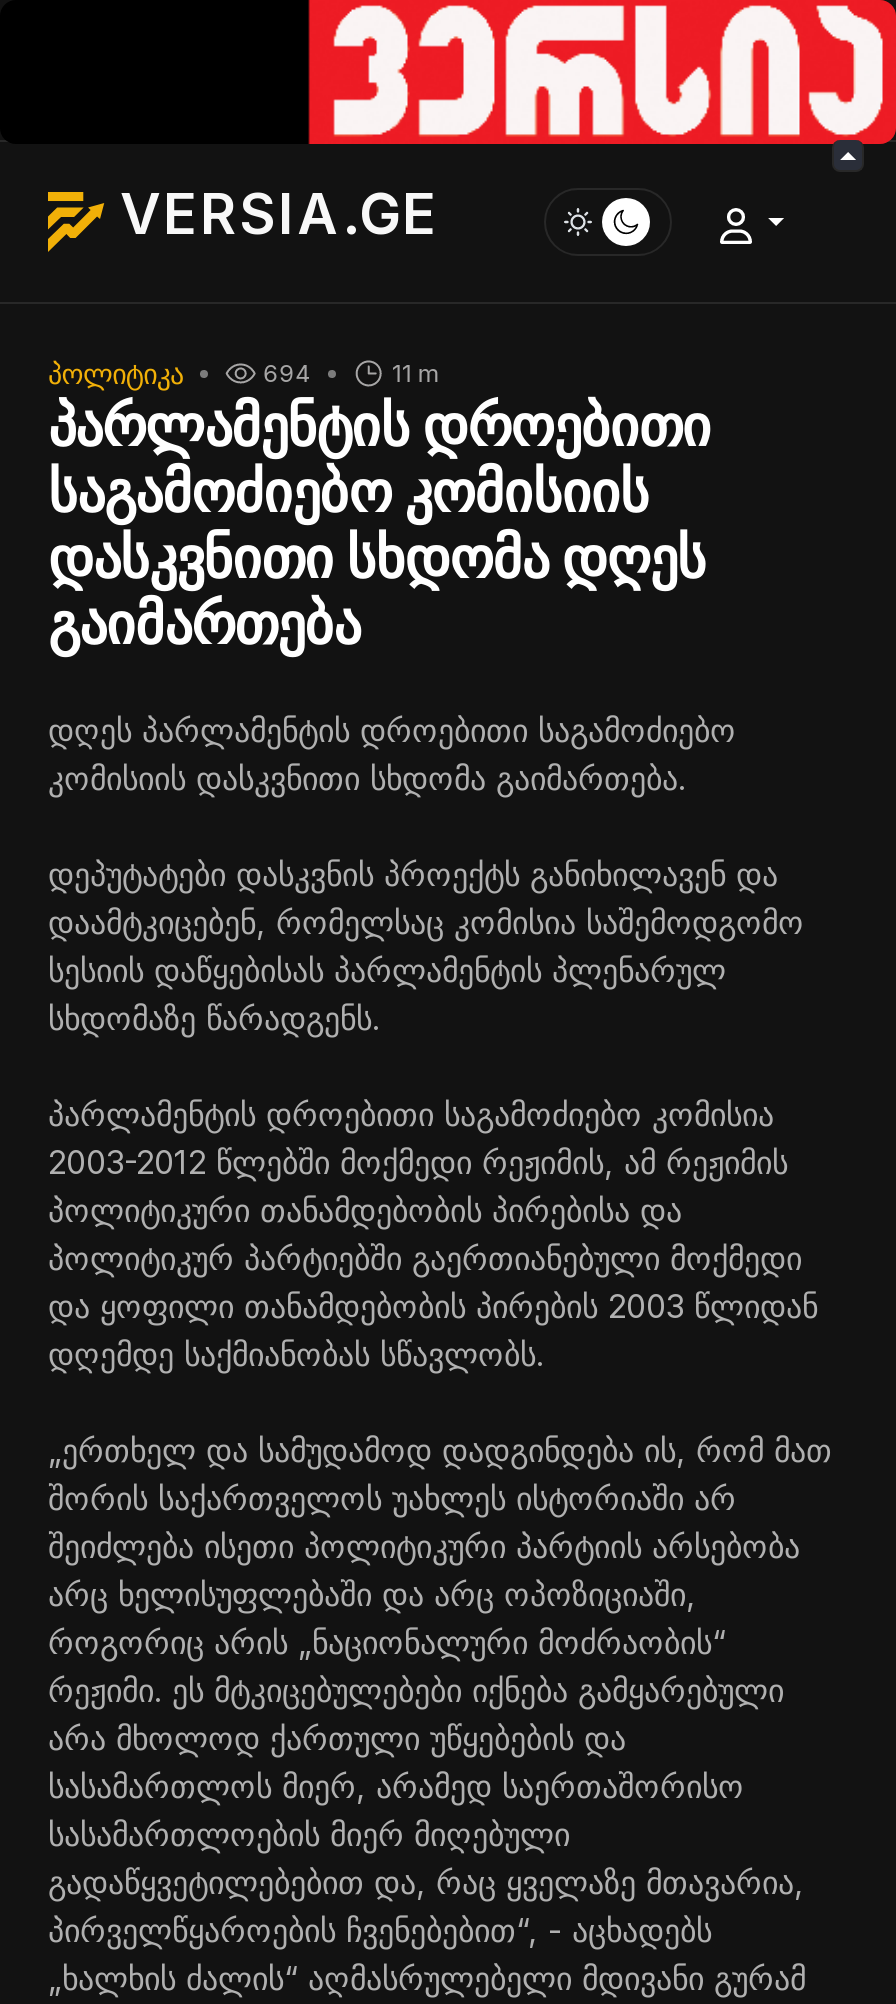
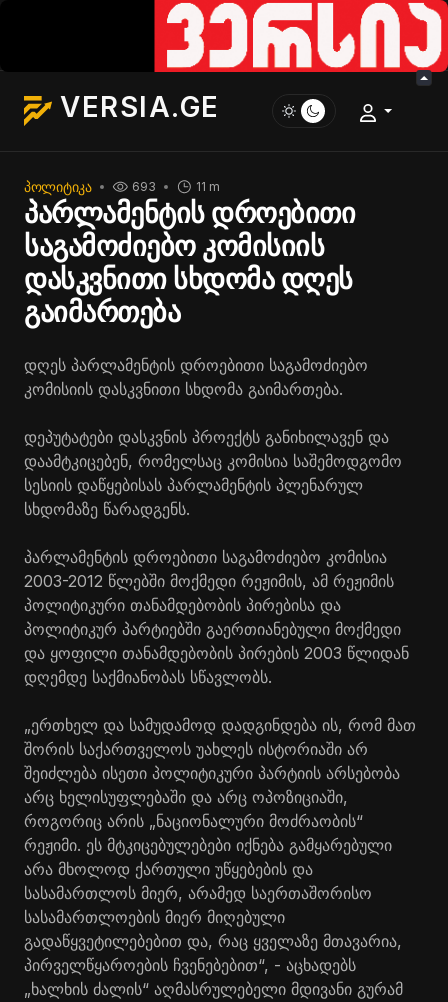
- 694
+ 693
